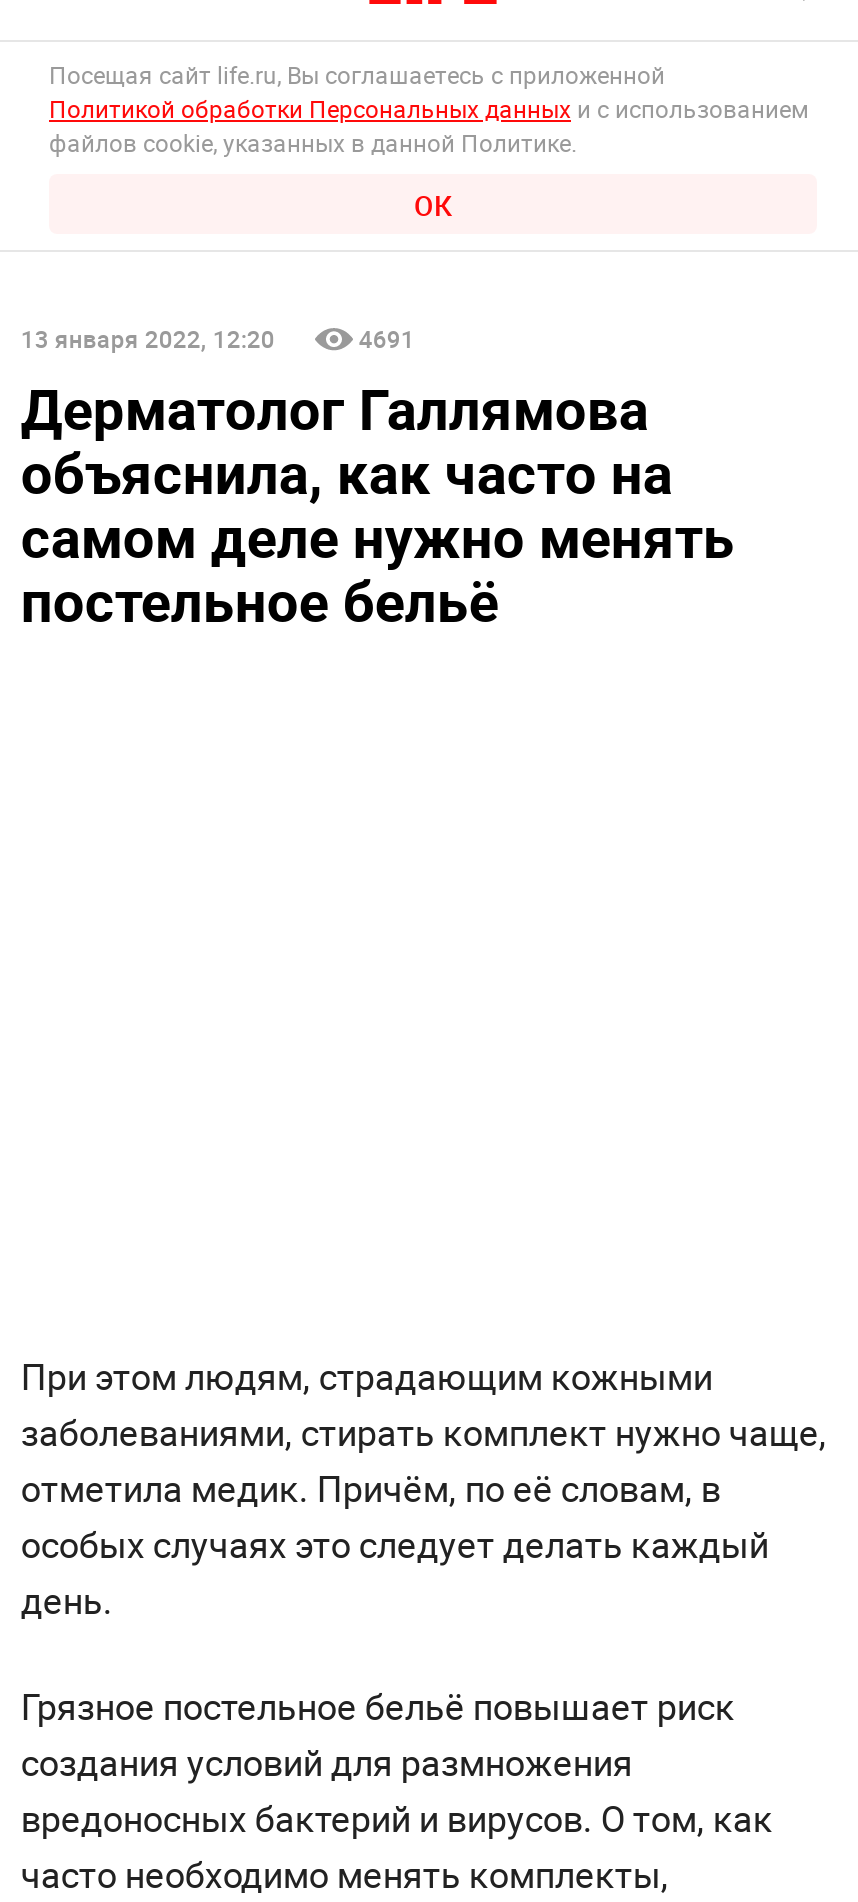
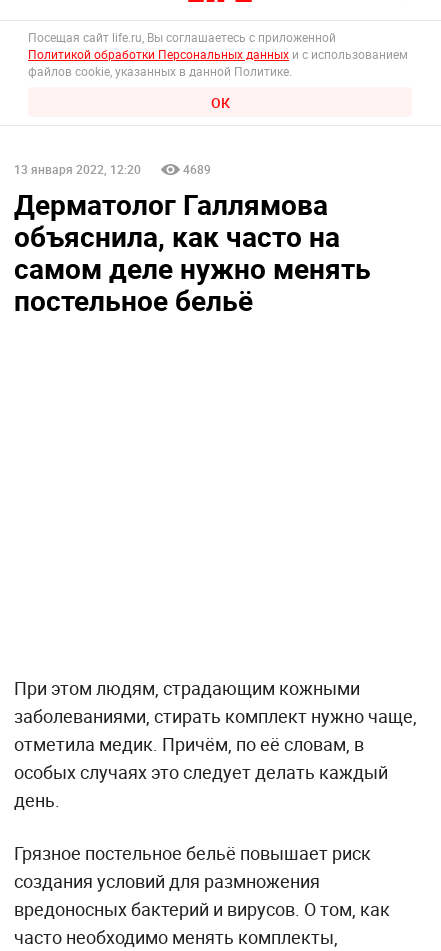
- 4691
+ 4689
